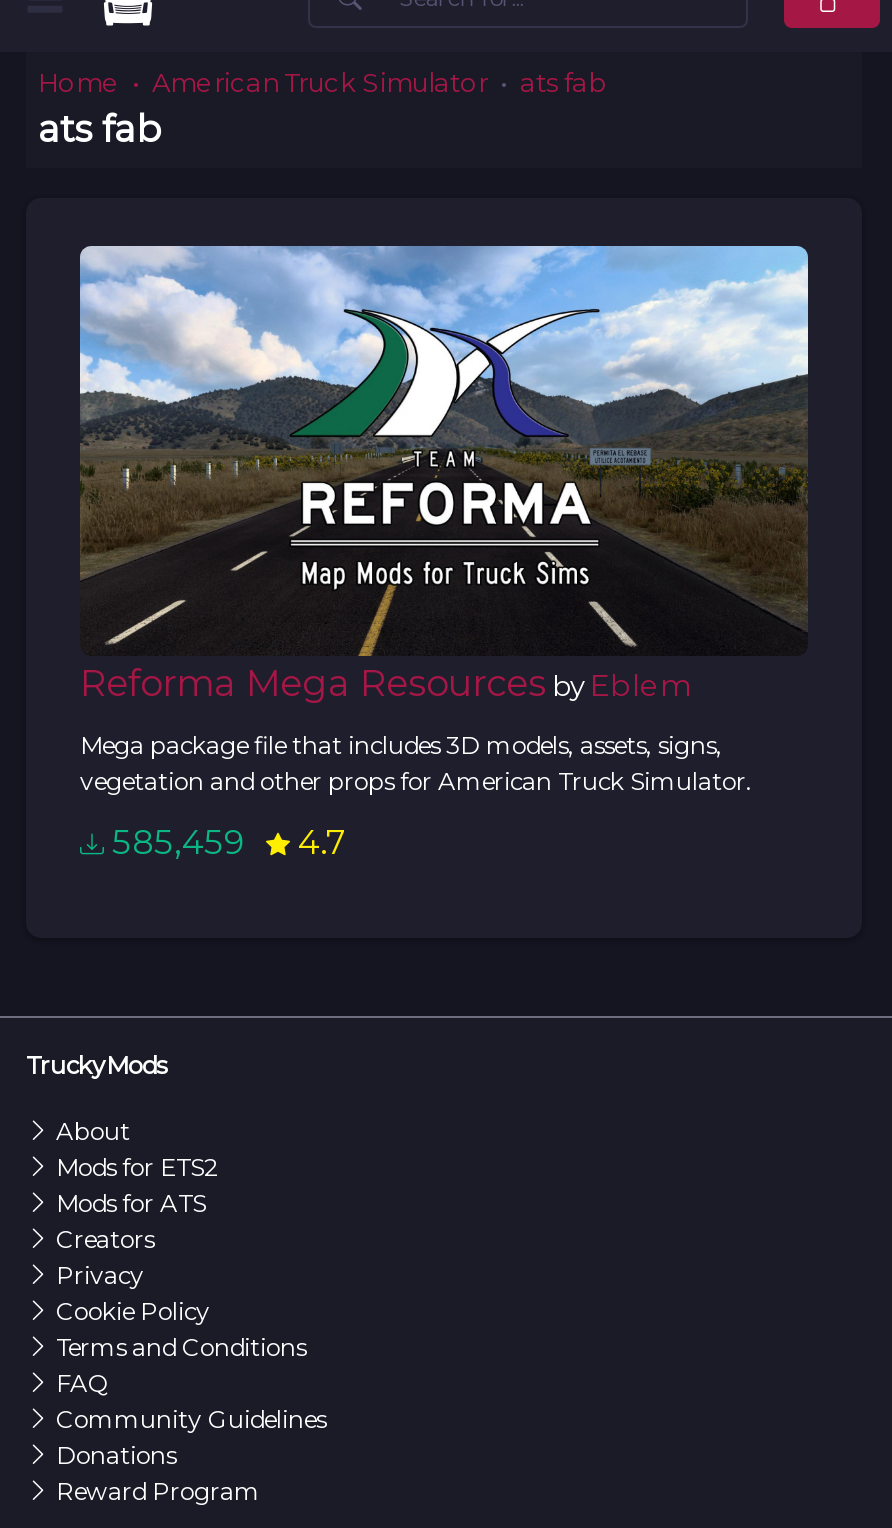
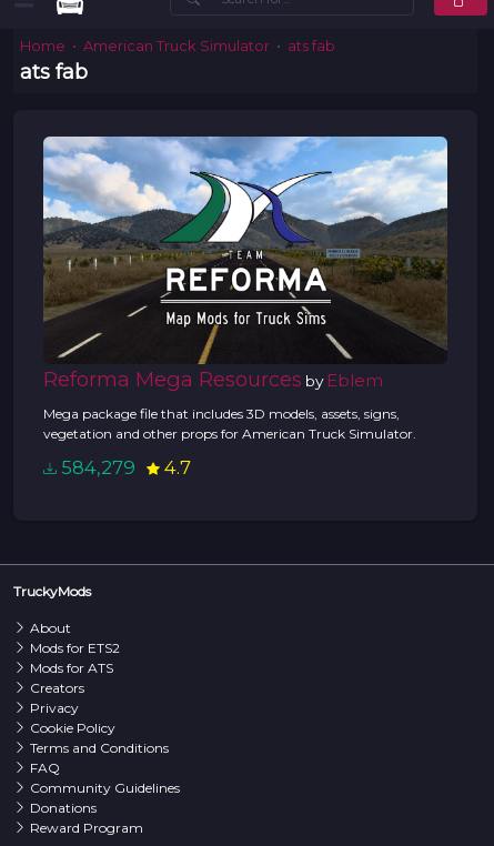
- 585,459 4.7
+ 584,279 4.7
